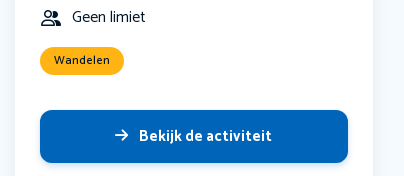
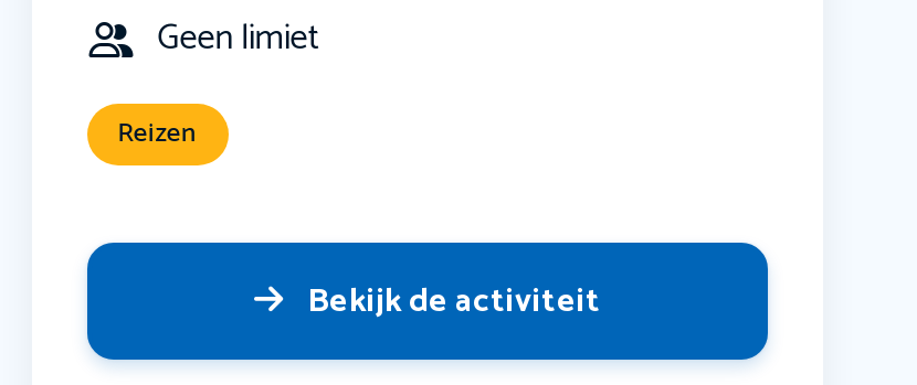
- Wandelen
+ Reizen
